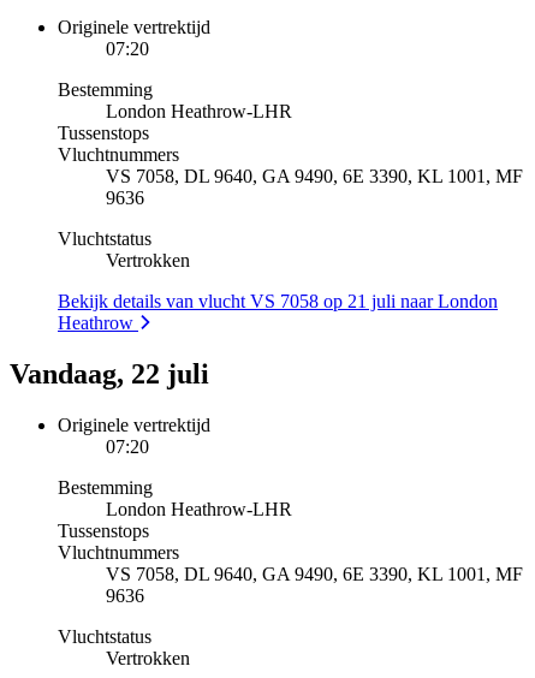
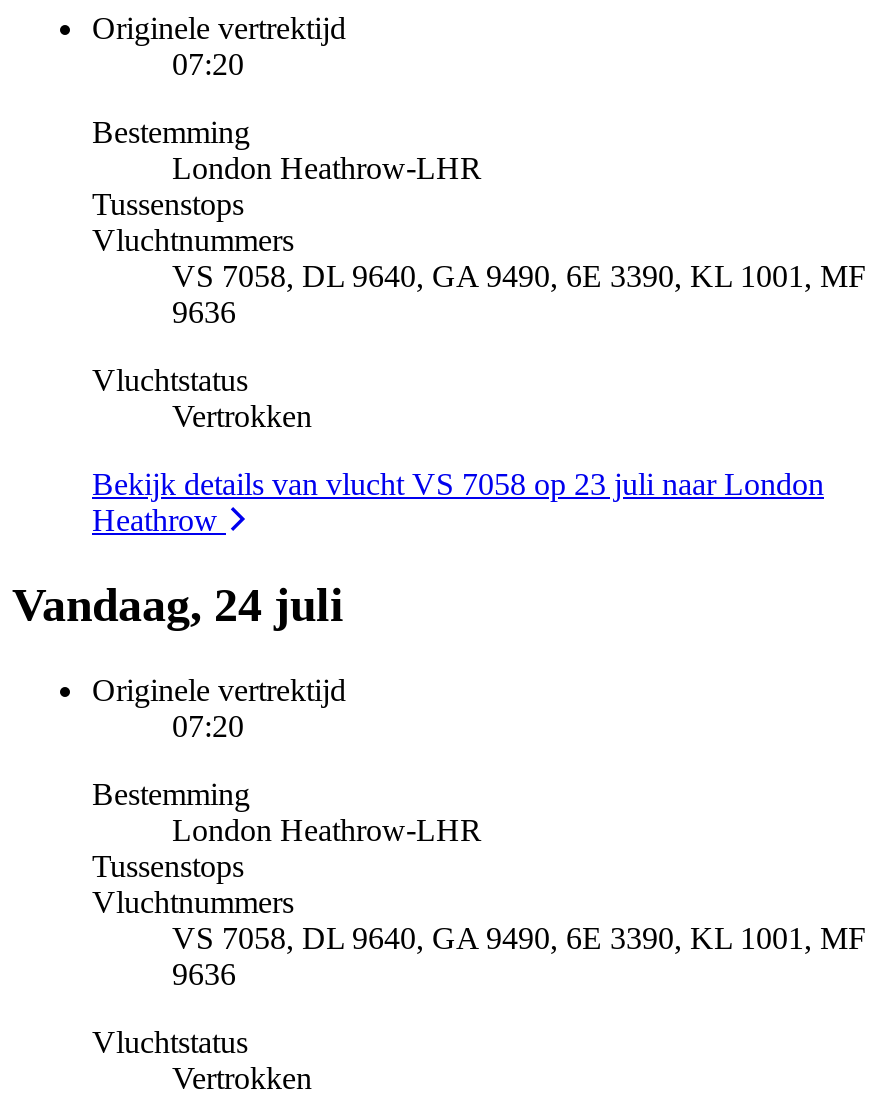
- Bekijk details van vlucht VS 7058 op 21 juli naar London
+ Bekijk details van vlucht VS 7058 op 23 juli naar London

- Vandaag, 22 juli
+ Vandaag, 24 juli
